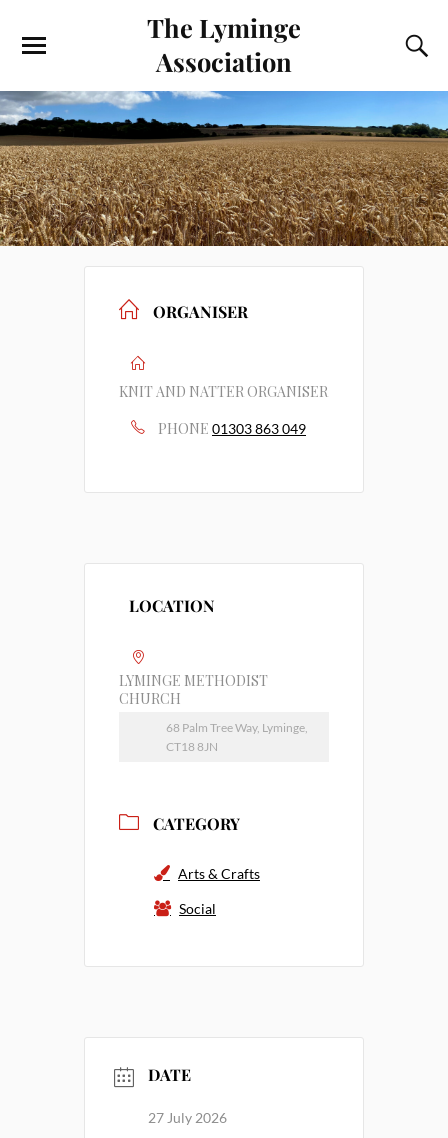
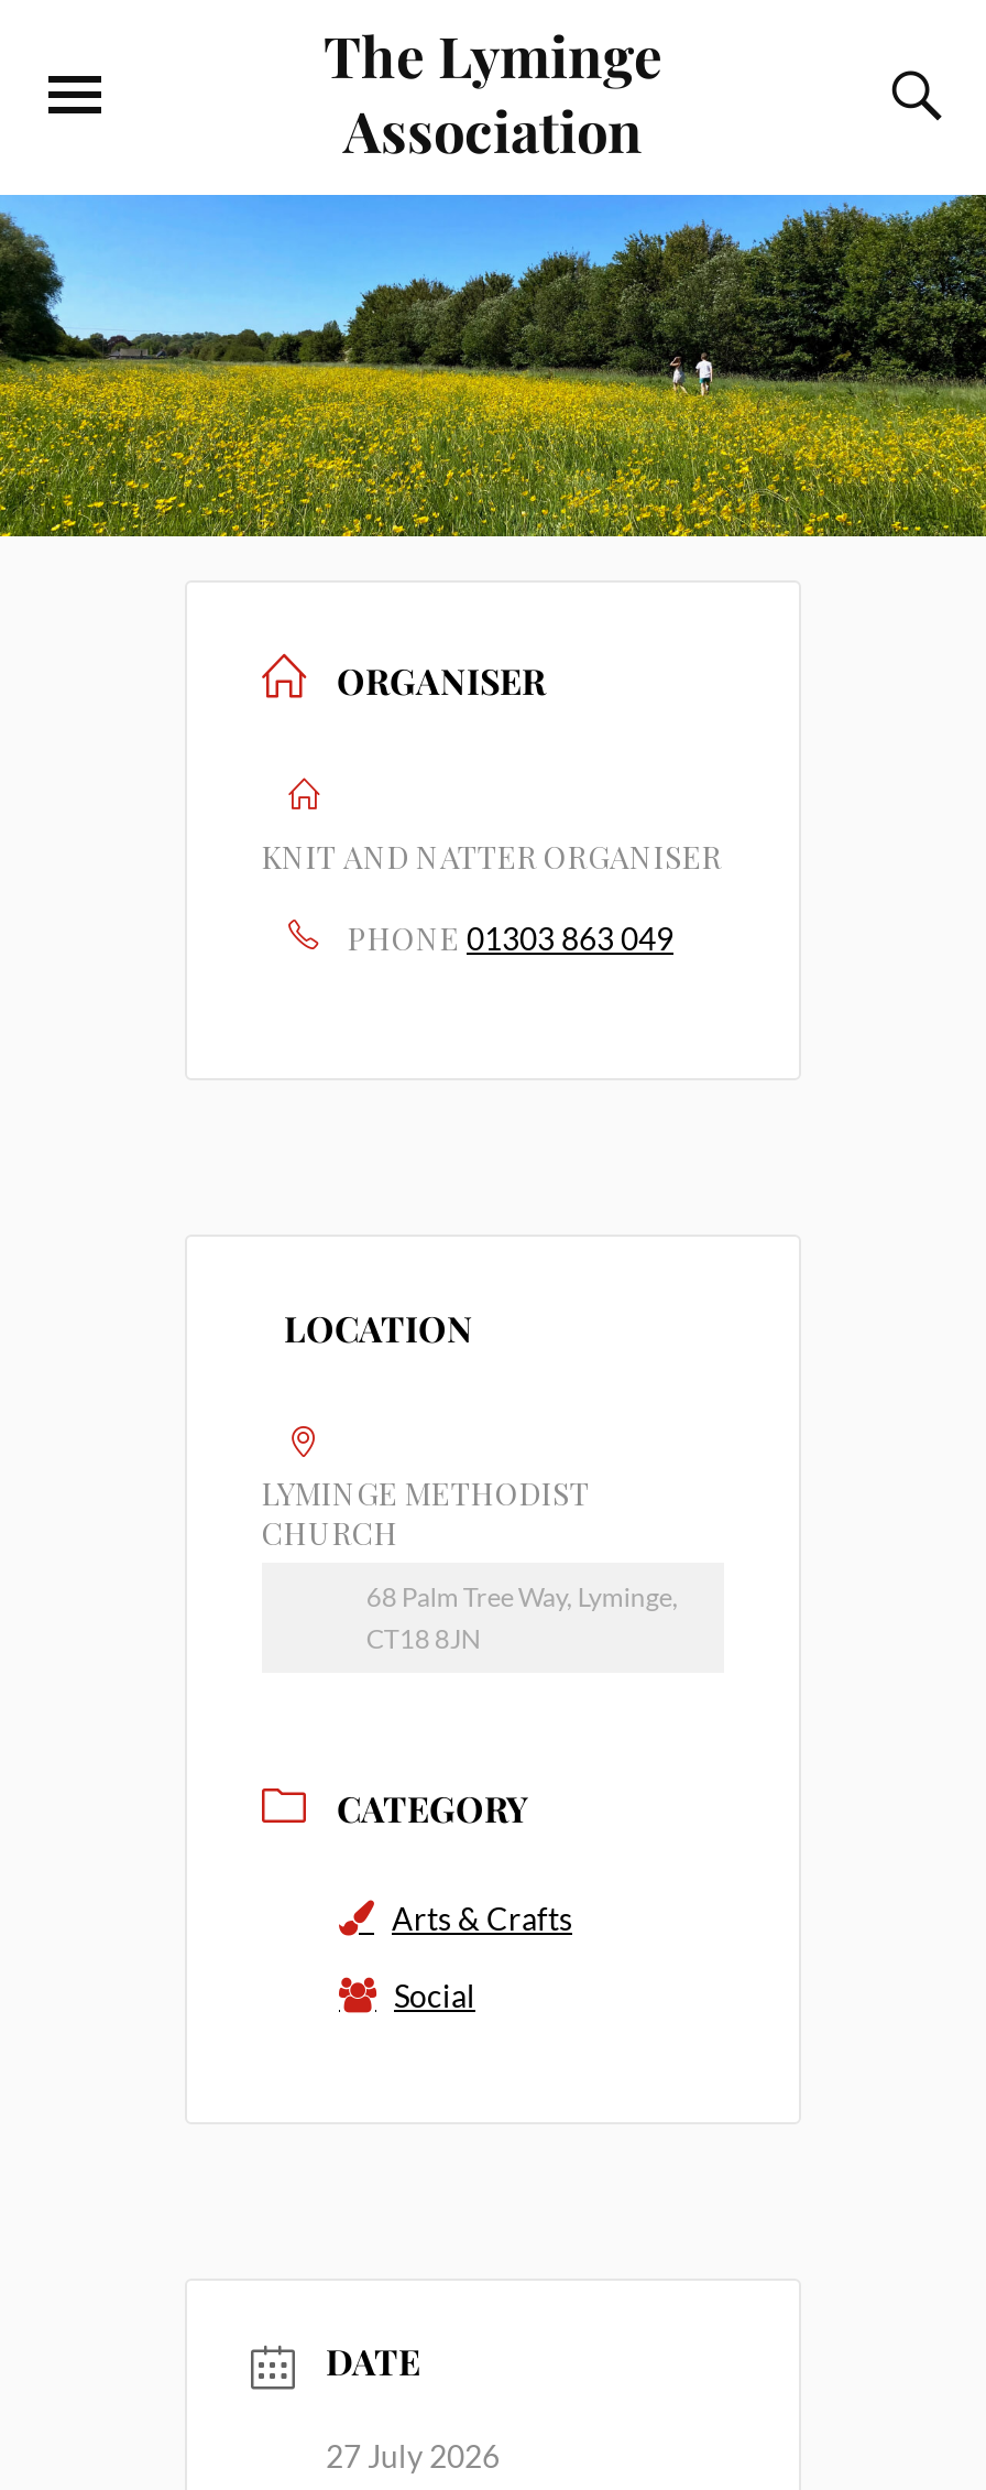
- [image]
+ [image]
